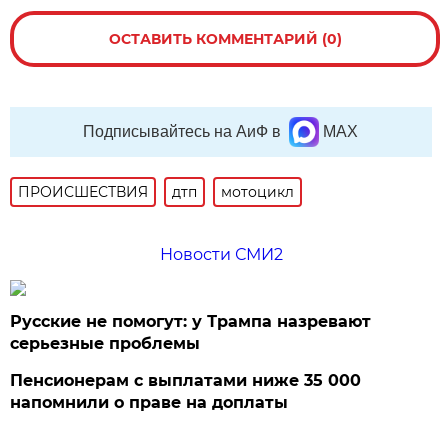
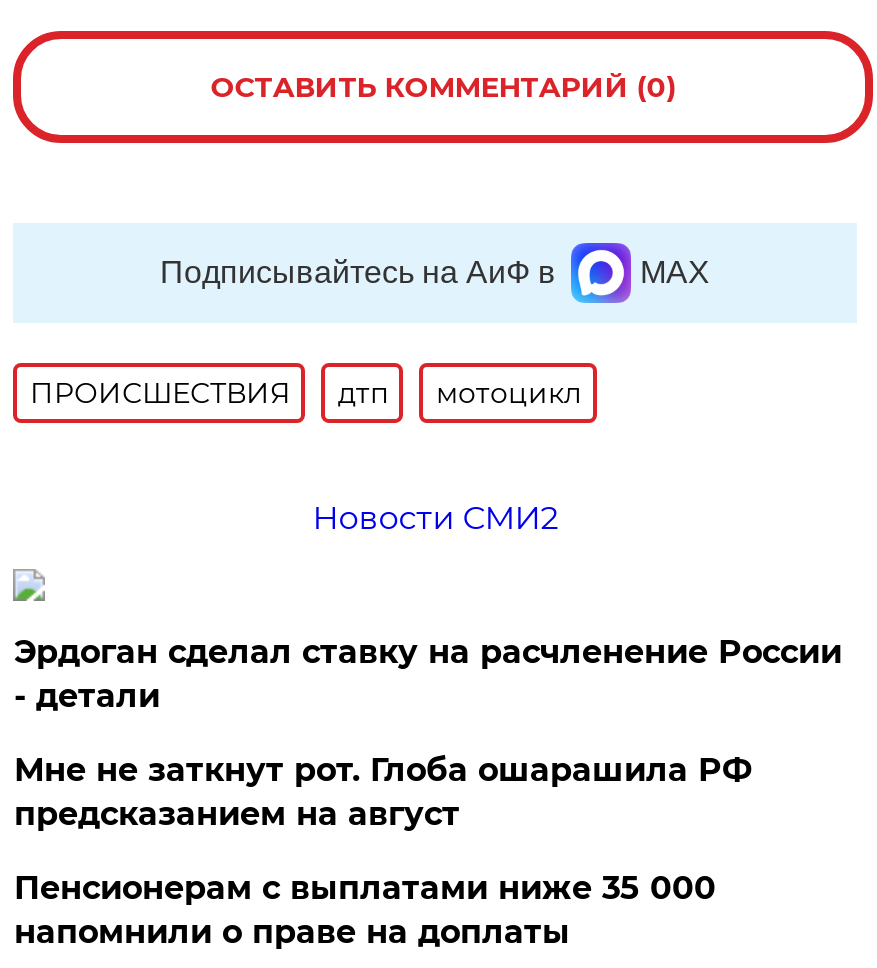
- Русские не помогут: у Трампа назревают
- серьезные проблемы
+ Эрдоган сделал ставку на расчленение России
+ - детали
+ Мне не заткнут рот. Глоба ошарашила РФ
+ предсказанием на август
